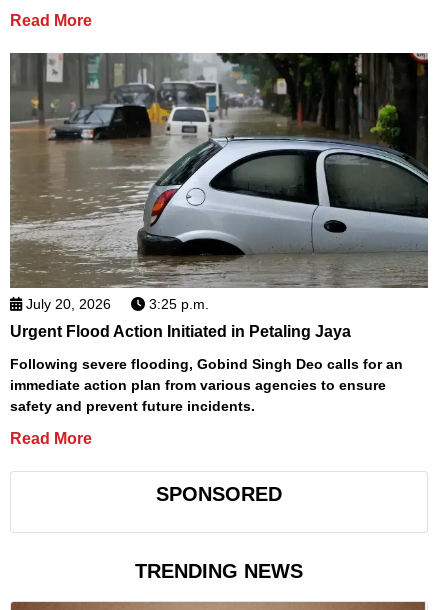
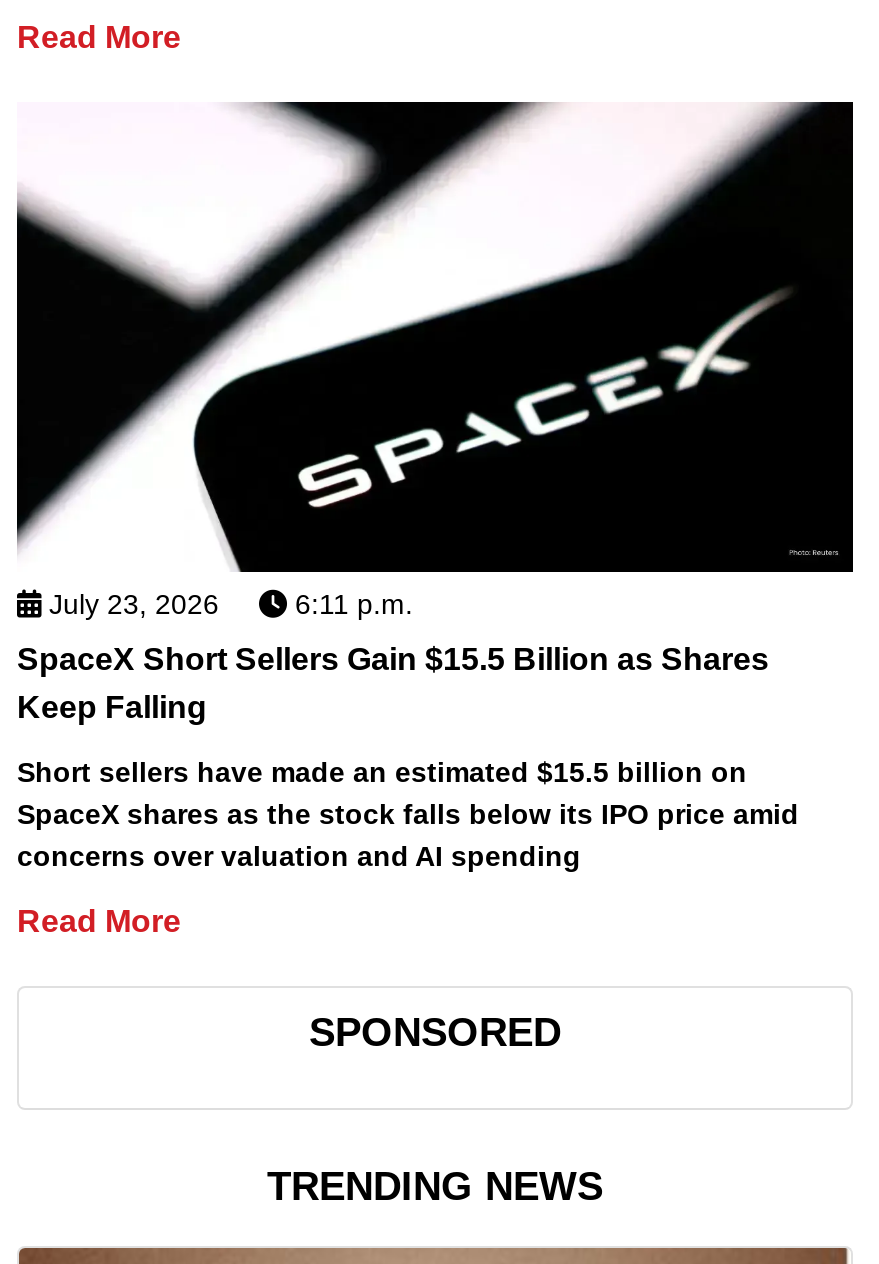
- [image]
- July 20, 2026
- 3:25 p.m.
+ [image]
+ July 23, 2026
+ 6:11 p.m.

- Urgent Flood Action Initiated in Petaling Jaya
+ SpaceX Short Sellers Gain $15.5 Billion as Shares
+ Keep Falling

- Following severe flooding, Gobind Singh Deo calls for an
- immediate action plan from various agencies to ensure
- safety and prevent future incidents.
+ Short sellers have made an estimated $15.5 billion on
+ SpaceX shares as the stock falls below its IPO price amid
+ concerns over valuation and AI spending
